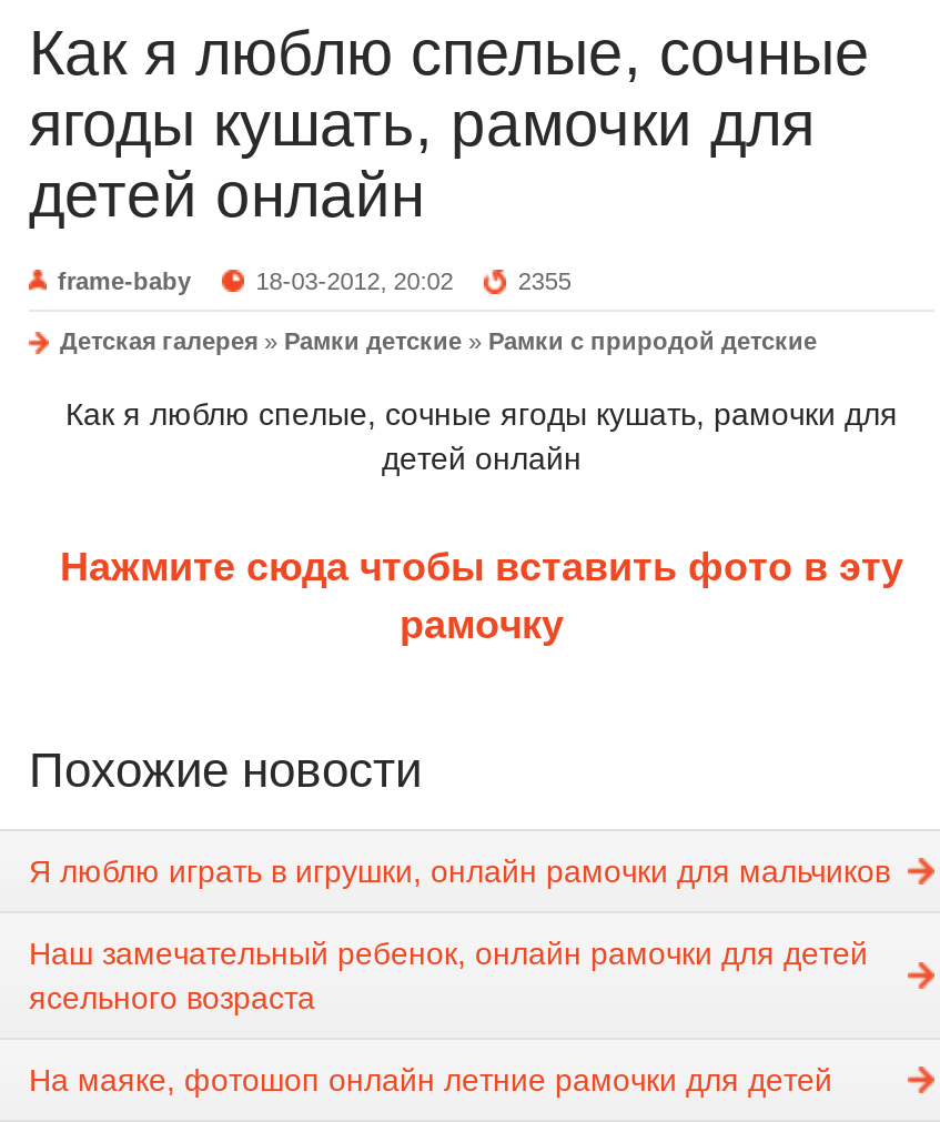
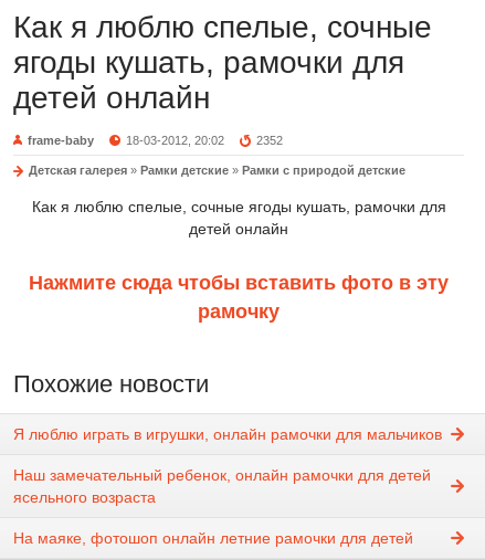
- 2355
+ 2352
